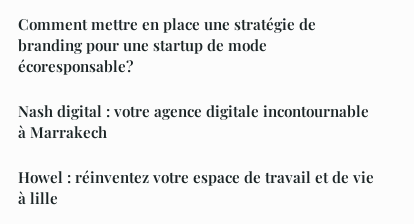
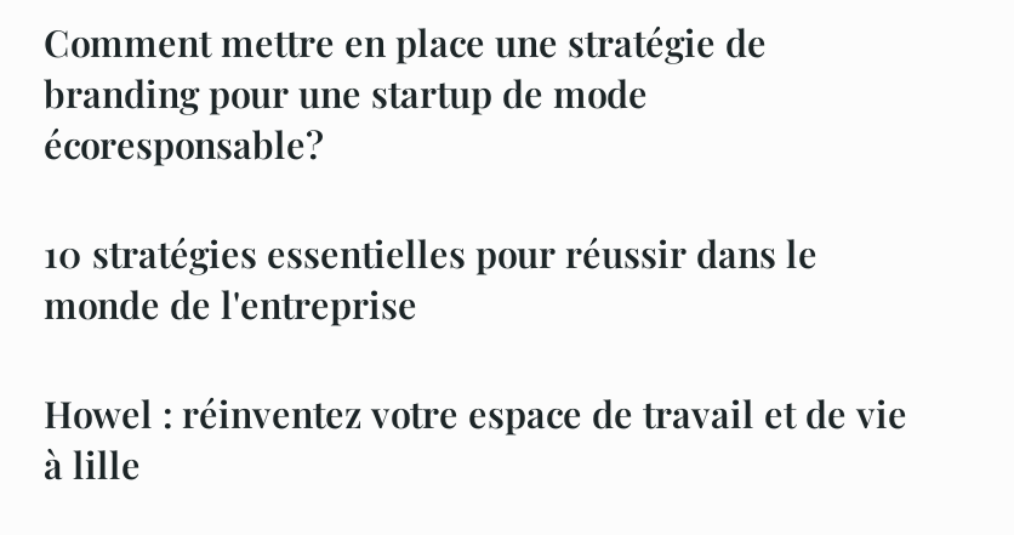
- Nash digital : votre agence digitale incontournable
- à Marrakech
+ 10 stratégies essentielles pour réussir dans le
+ monde de l'entreprise
